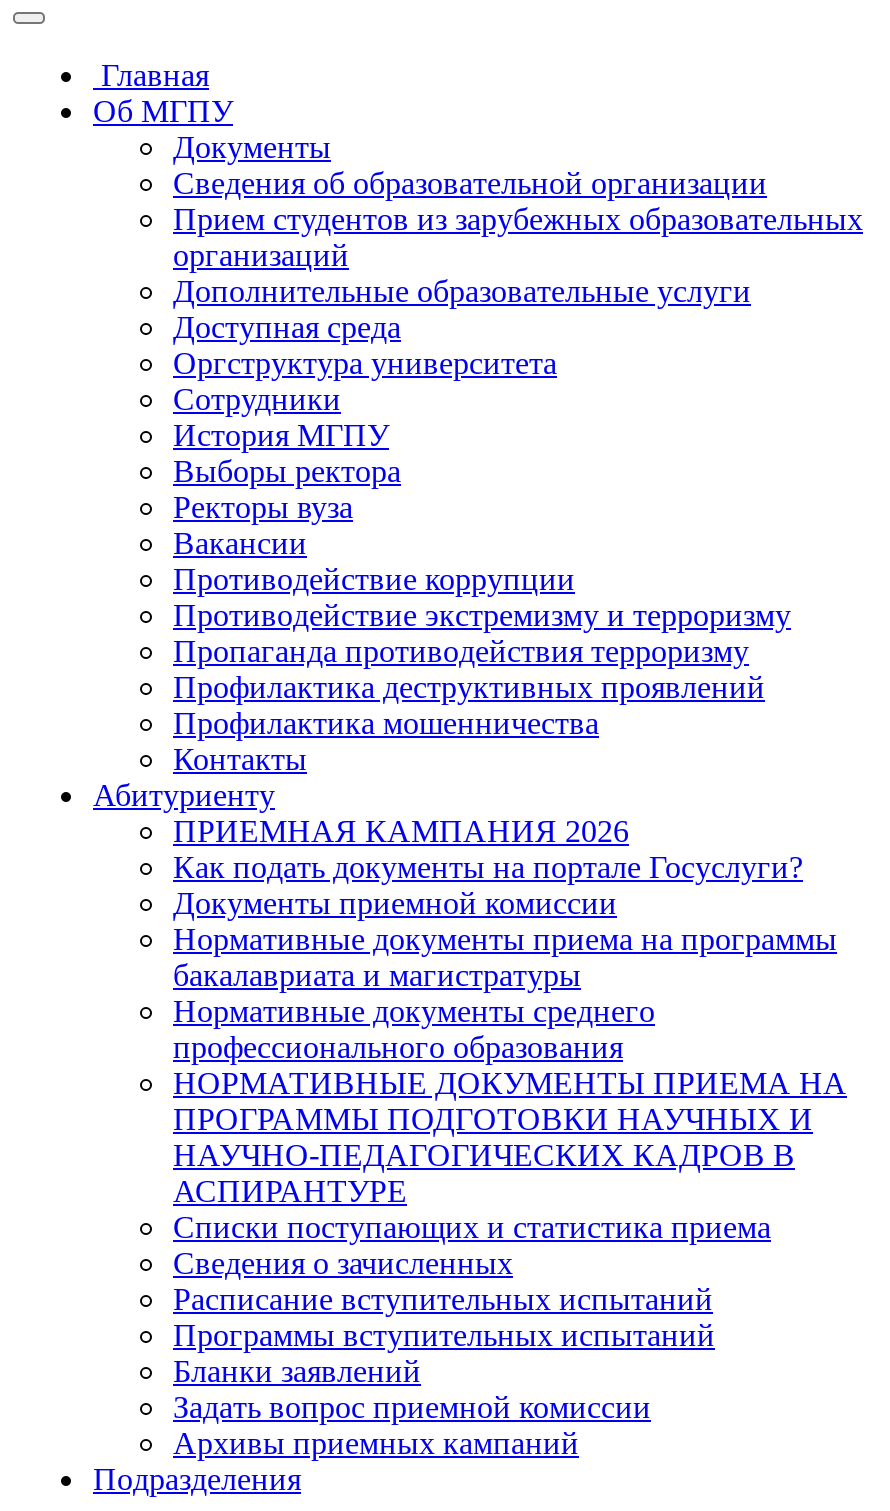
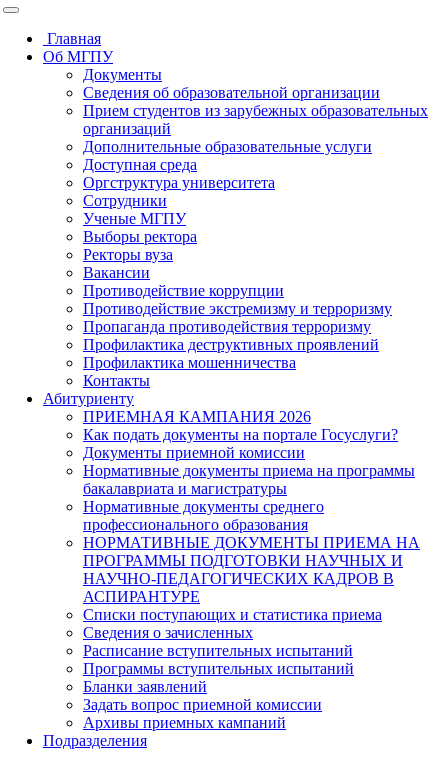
- История МГПУ
+ Ученые МГПУ
